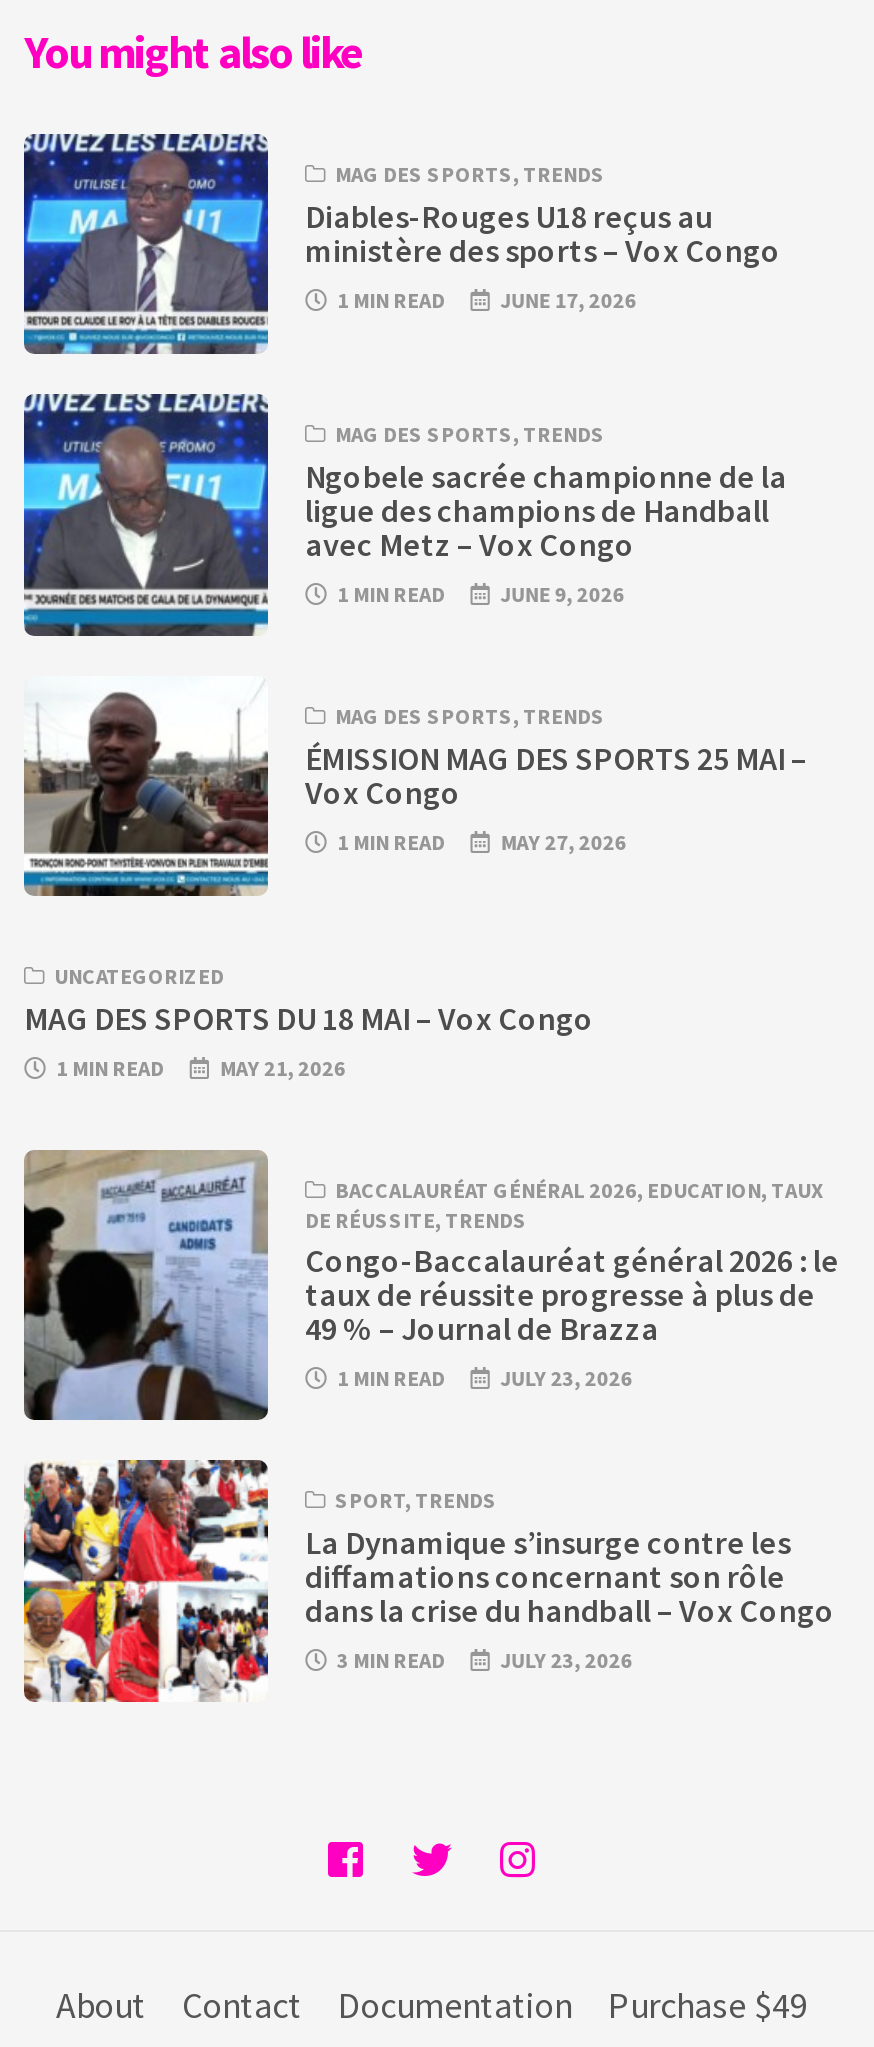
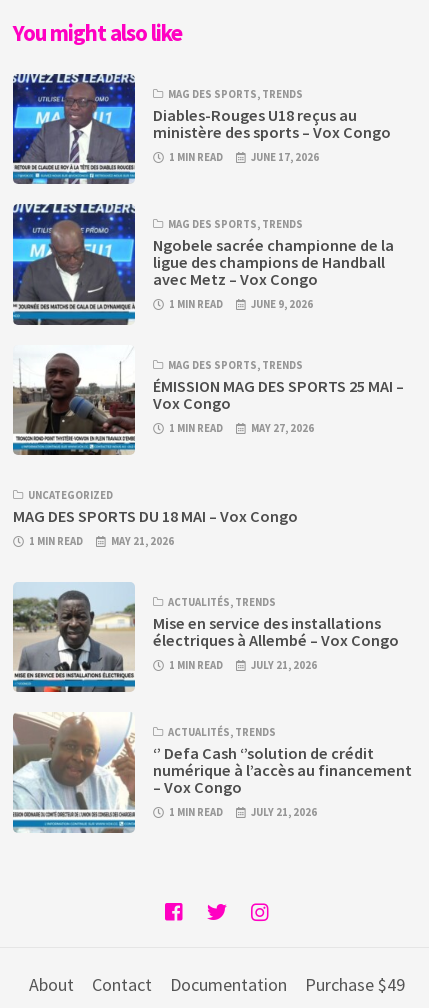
- [image]
- BACCALAURÉAT GÉNÉRAL 2026, EDUCATION, TAUX
- DE RÉUSSITE, TRENDS
- Congo-Baccalauréat général 2026 : le
- taux de réussite progresse à plus de
- 49 % – Journal de Brazza
+ [image]
+ ACTUALITÉS, TRENDS
+ Mise en service des installations
+ électriques à Allembé – Vox Congo

- 1 MIN READ JULY 23, 2026
+ 1 MIN READ JULY 21, 2026

- [image]
- SPORT, TRENDS
- La Dynamique s’insurge contre les
- diffamations concernant son rôle
- dans la crise du handball – Vox Congo
- 3 MIN READ
- JULY 23, 2026
+ [image]
+ ACTUALITÉS, TRENDS
+ ‘’ Defa Cash ‘’solution de crédit
+ numérique à l’accès au financement
+ – Vox Congo
+ 1 MIN READ
+ JULY 21, 2026
